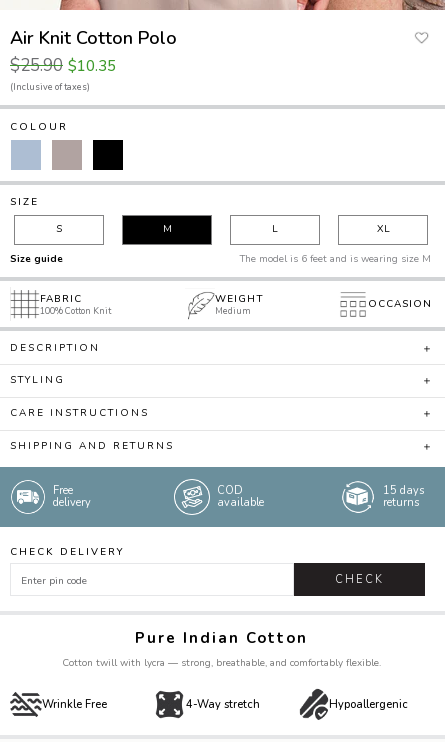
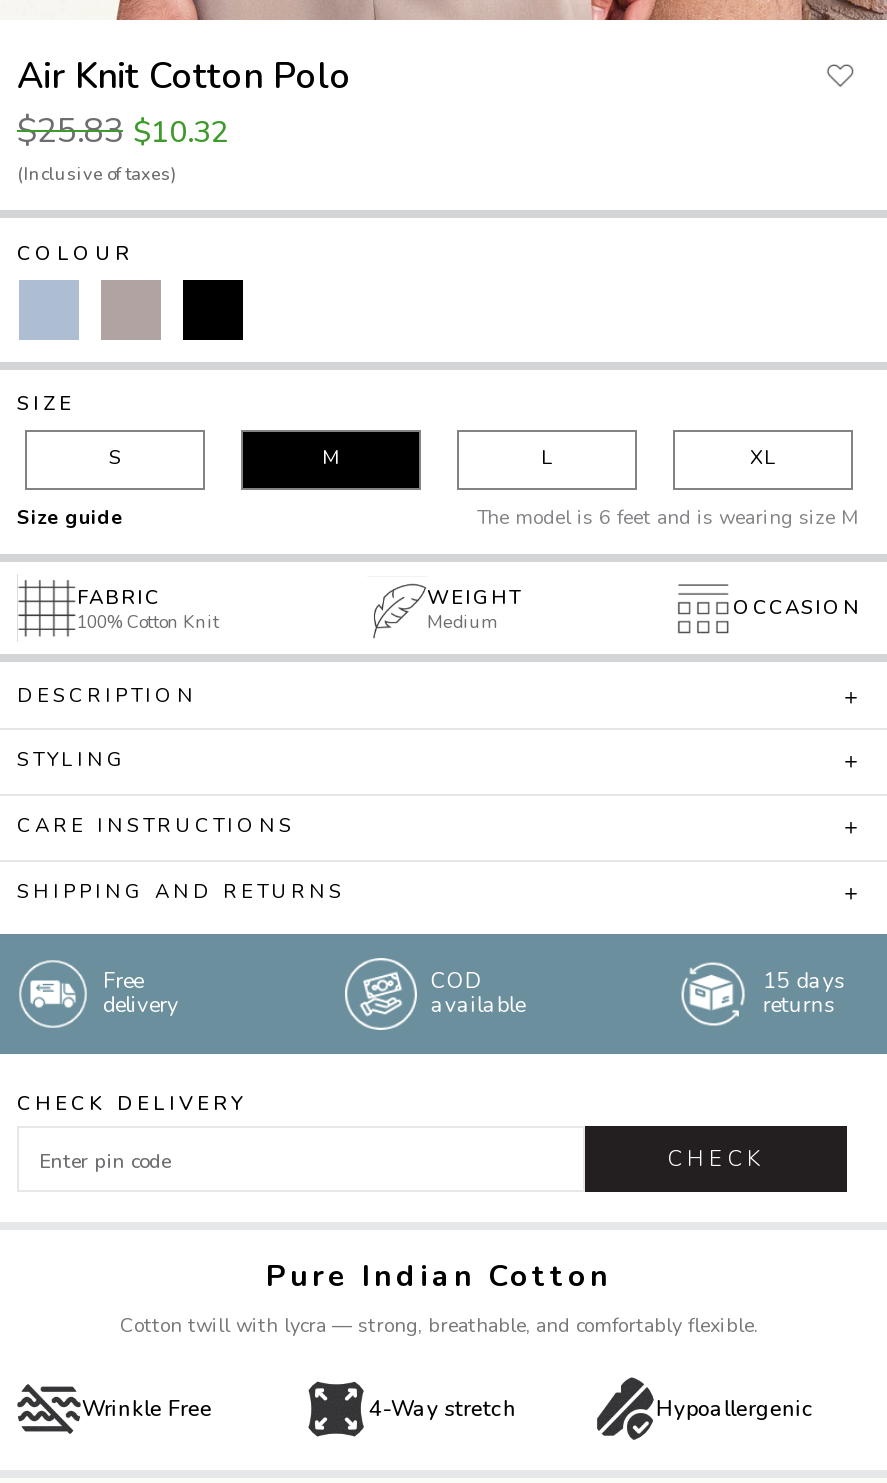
- $25.90 $10.35
+ $25.83 $10.32
